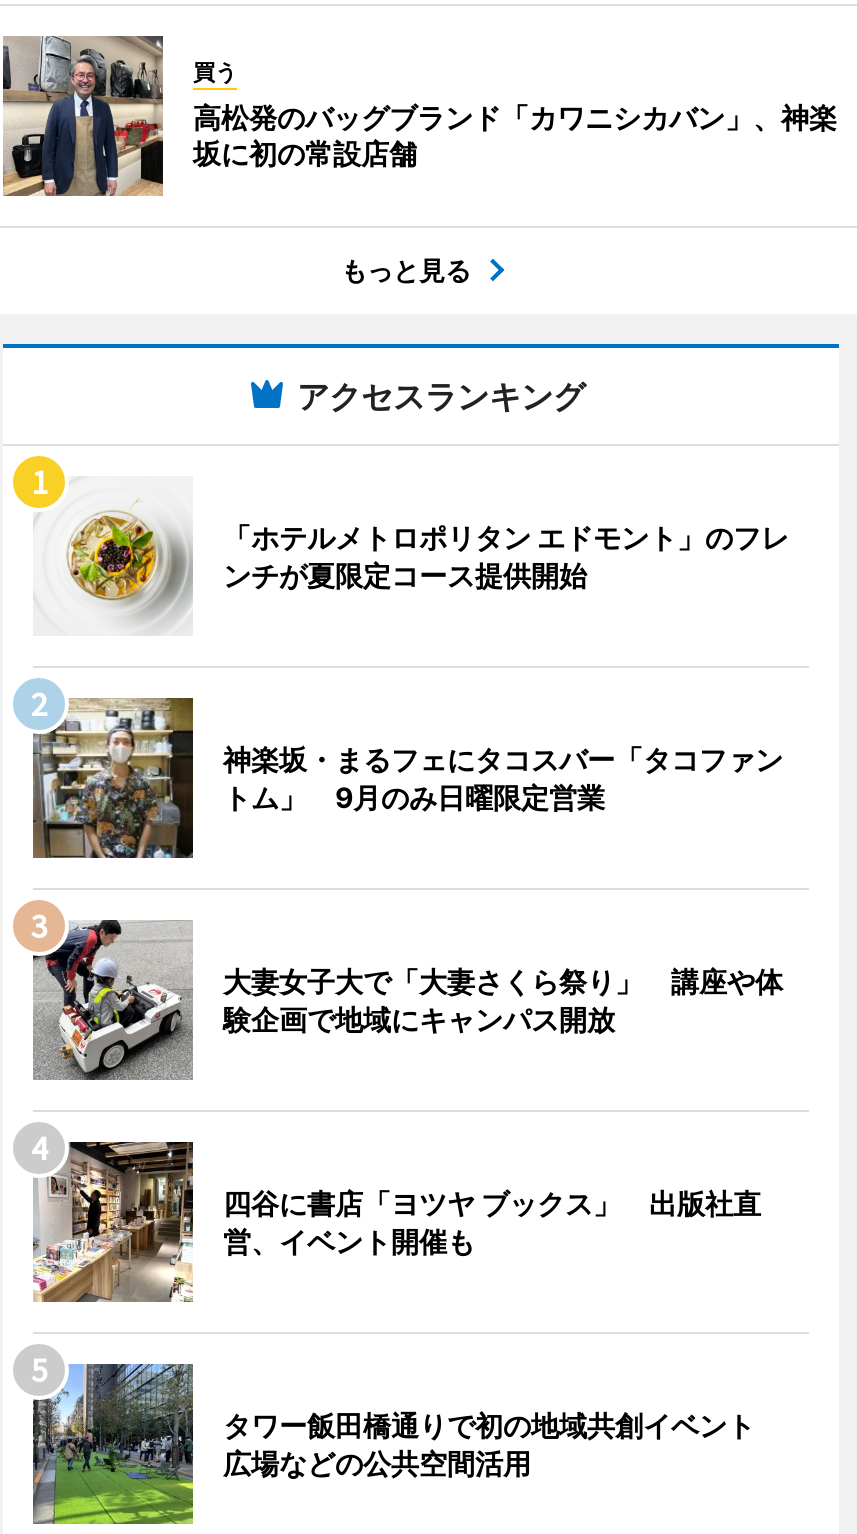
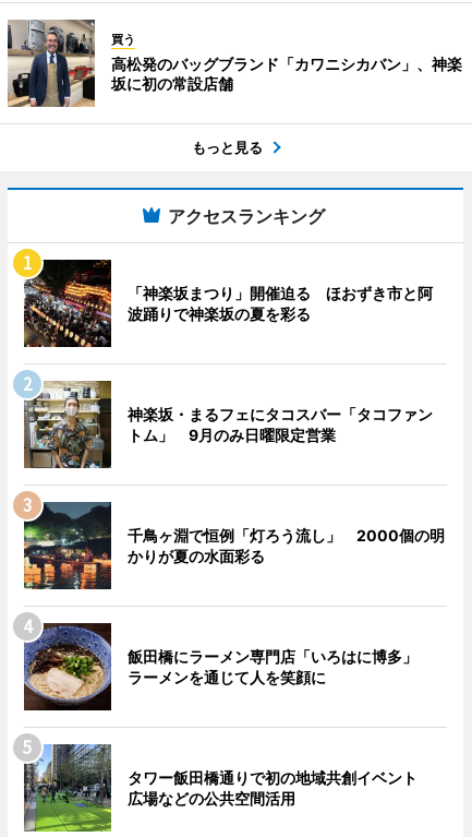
- [image]
- 「ホテルメトロポリタン エドモント」のフレ
- ンチが夏限定コース提供開始
+ [image]
+ 「神楽坂まつり」開催迫る ほおずき市と阿
+ 波踊りで神楽坂の夏を彩る

- [image]
- 大妻女子大で「大妻さくら祭り」 講座や体
- 験企画で地域にキャンパス開放
+ [image]
+ 千鳥ヶ淵で恒例「灯ろう流し」 2000個の明
+ かりが夏の水面彩る

- [image]
- 四谷に書店「ヨツヤ ブックス」 出版社直
- 営、イベント開催も
+ [image]
+ 飯田橋にラーメン専門店「いろはに博多」
+ ラーメンを通じて人を笑顔に
